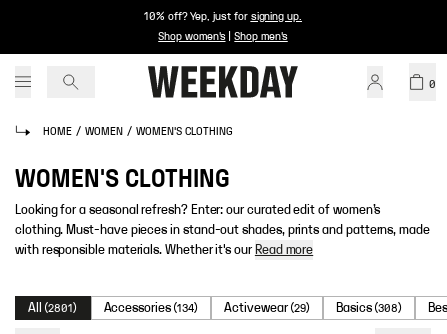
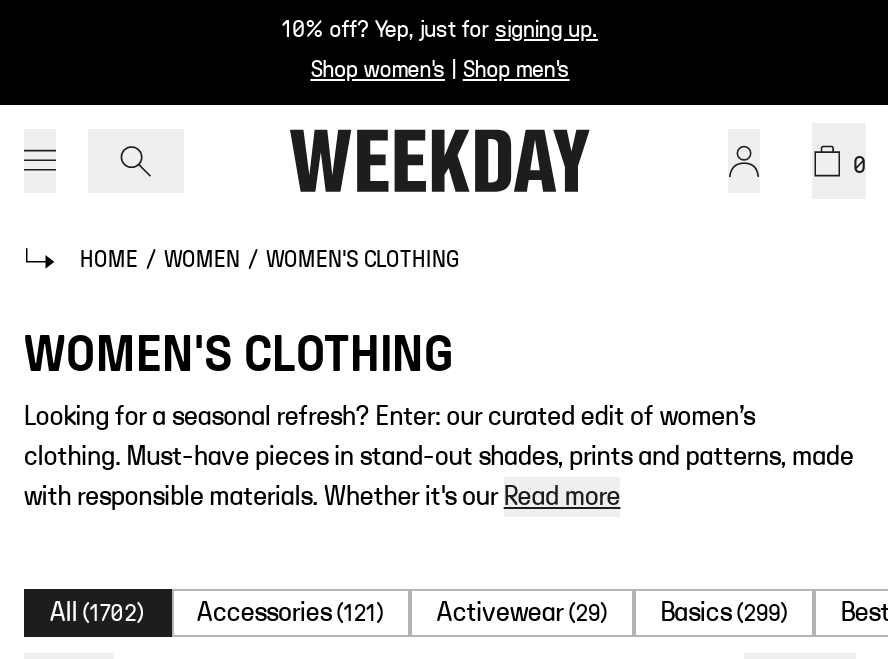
- All (2801)
+ All (1702)

- Accessories (134)
+ Accessories (121)

- Basics (308)
+ Basics (299)
